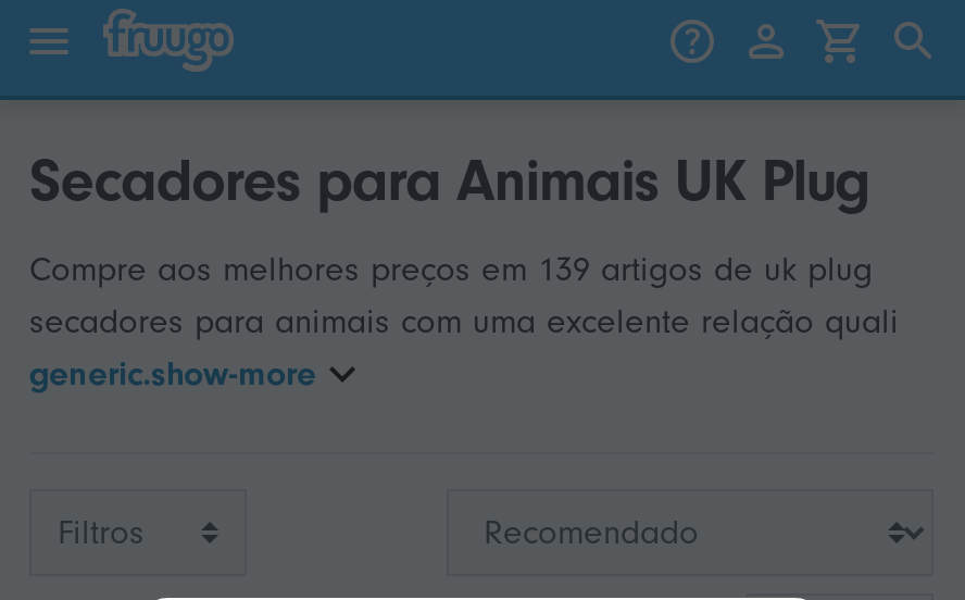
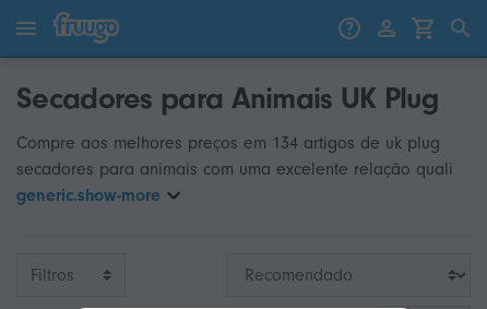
- Compre aos melhores preços em 139 artigos de uk plug
+ Compre aos melhores preços em 134 artigos de uk plug
